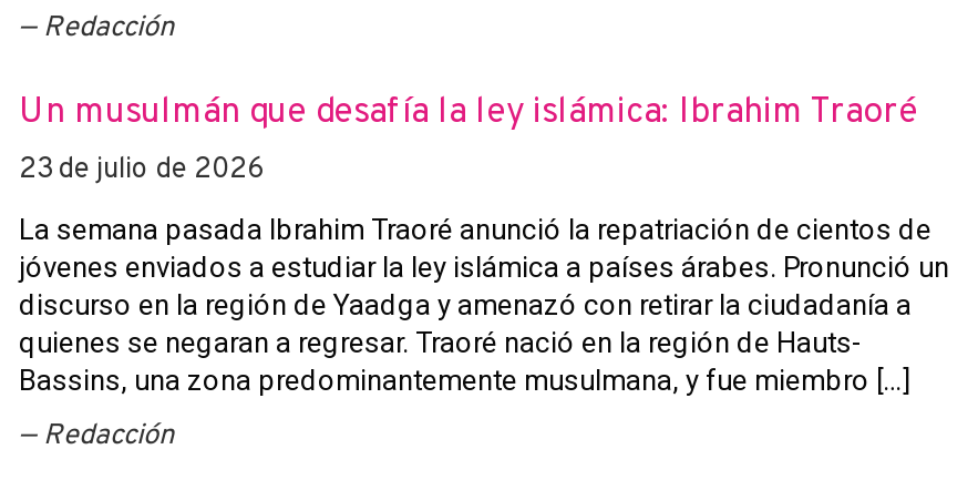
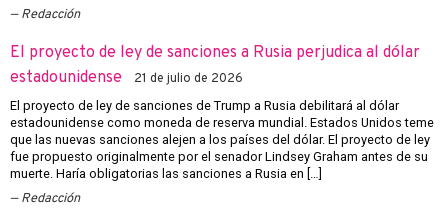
- Un musulmán que desafía la ley islámica: Ibrahim Traoré
- 23 de julio de 2026
+ El proyecto de ley de sanciones a Rusia perjudica al dólar
+ estadounidense
+ 21 de julio de 2026

- La semana pasada Ibrahim Traoré anunció la repatriación de cientos de
- jóvenes enviados a estudiar la ley islámica a países árabes. Pronunció un
- discurso en la región de Yaadga y amenazó con retirar la ciudadanía a
- quienes se negaran a regresar. Traoré nació en la región de Hauts-
- Bassins, una zona predominantemente musulmana, y fue miembro […]
+ El proyecto de ley de sanciones de Trump a Rusia debilitará al dólar
+ estadounidense como moneda de reserva mundial. Estados Unidos teme
+ que las nuevas sanciones alejen a los países del dólar. El proyecto de ley
+ fue propuesto originalmente por el senador Lindsey Graham antes de su
+ muerte. Haría obligatorias las sanciones a Rusia en […]
